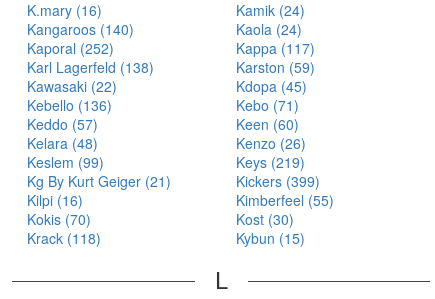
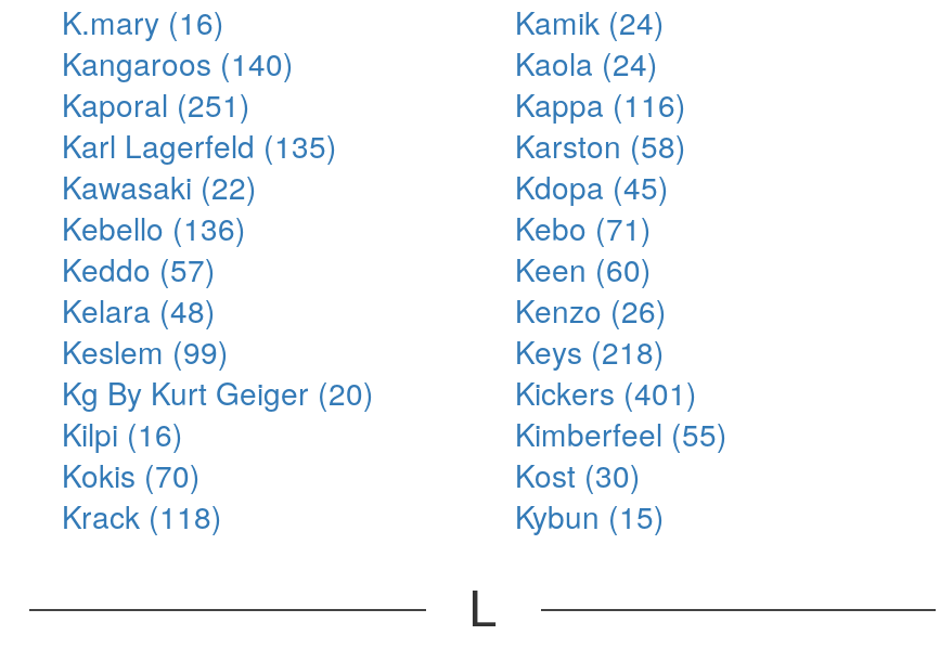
- Kaporal (252)
+ Kaporal (251)

- Kappa (117)
+ Kappa (116)

- Karl Lagerfeld (138)
+ Karl Lagerfeld (135)

- Karston (59)
+ Karston (58)

- Keys (219)
+ Keys (218)

- Kg By Kurt Geiger (21)
+ Kg By Kurt Geiger (20)

- Kickers (399)
+ Kickers (401)
